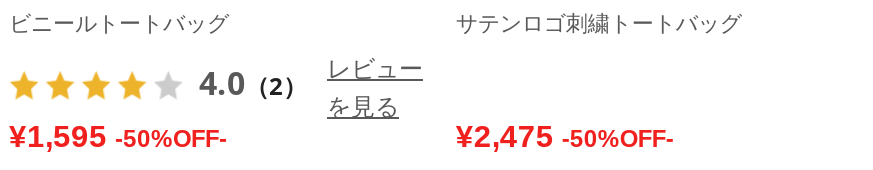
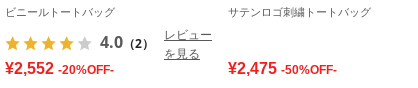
- ¥1,595 -50%OFF-
+ ¥2,552 -20%OFF-
